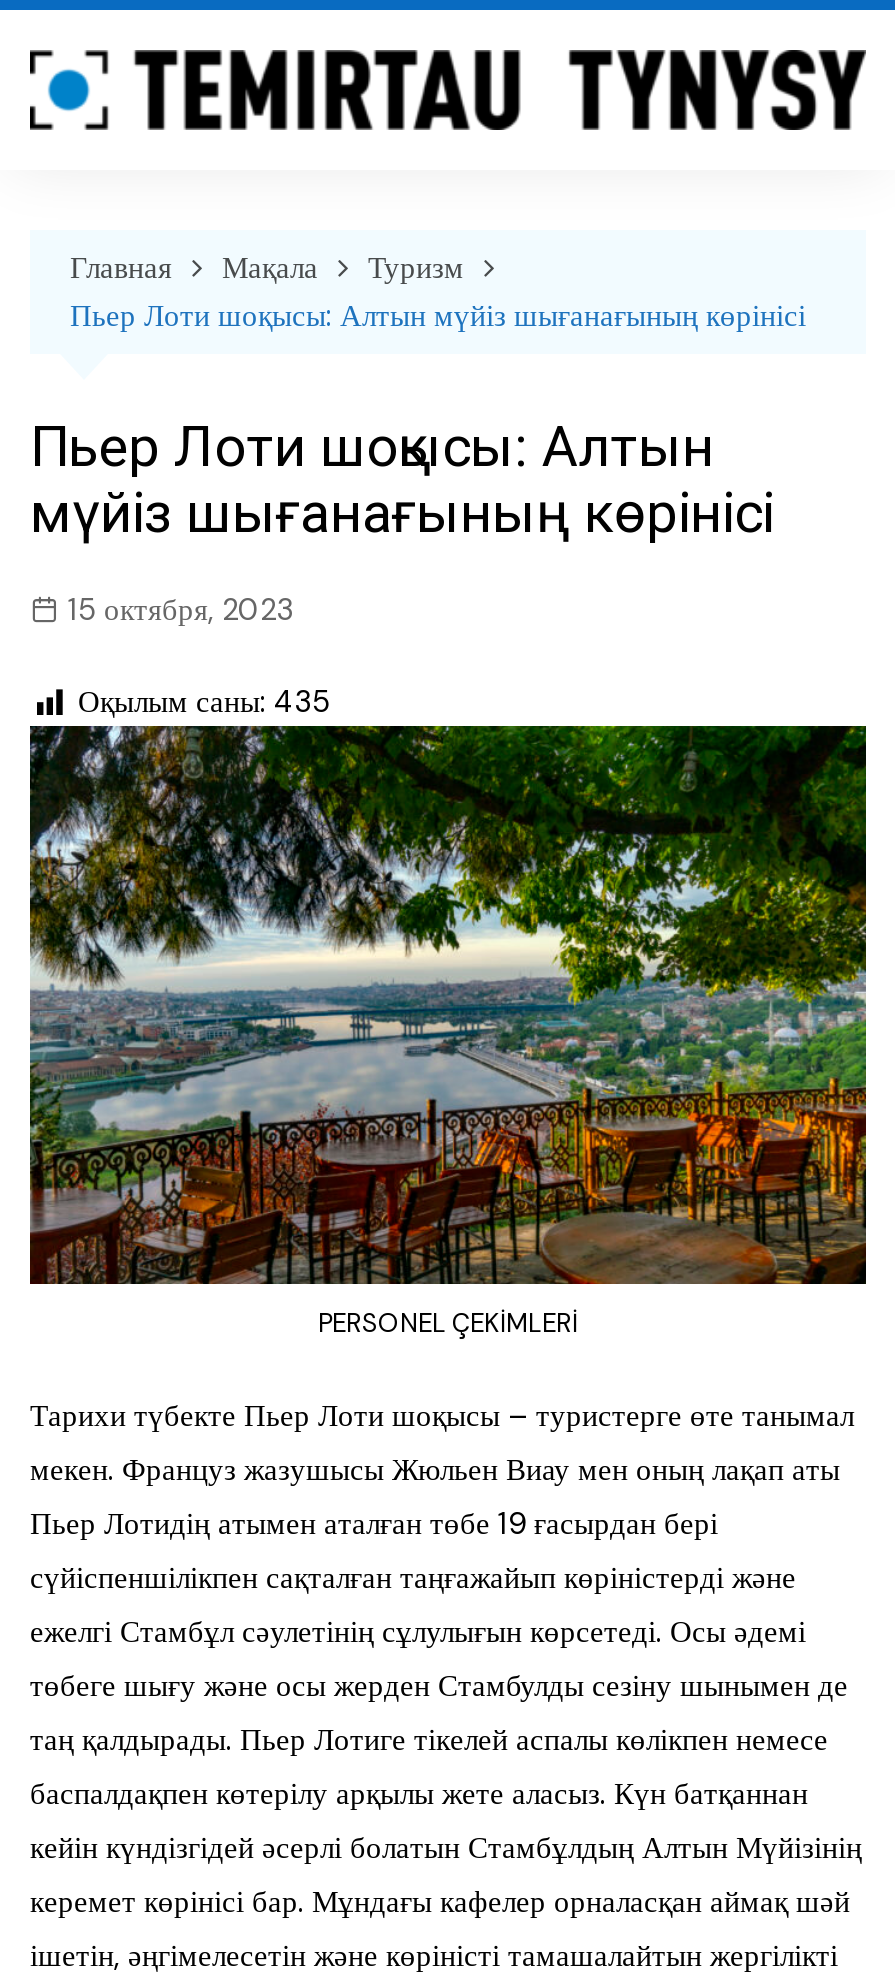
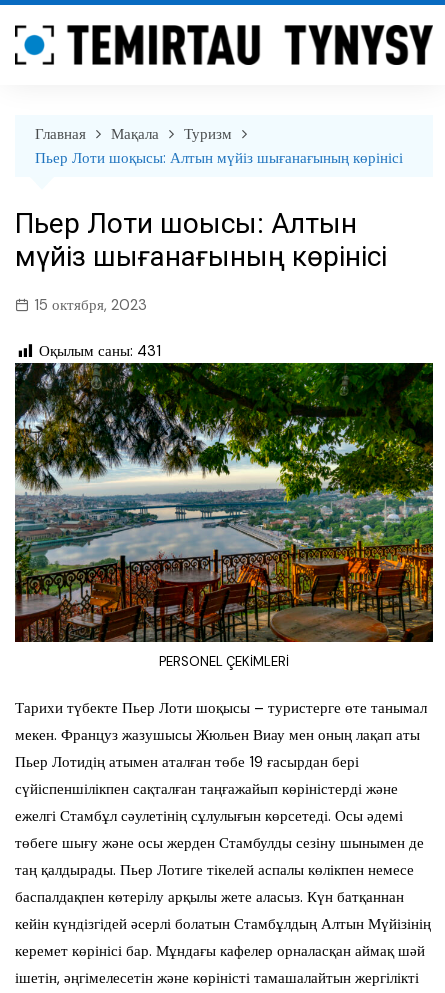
- Оқылым саны: 435
+ Оқылым саны: 431
